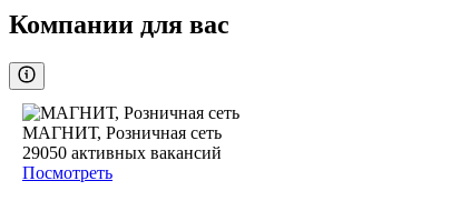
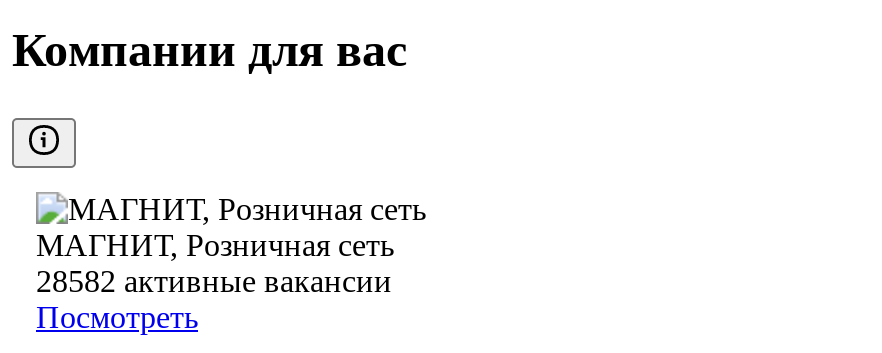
- 29050 активных вакансий
+ 28582 активные вакансии
